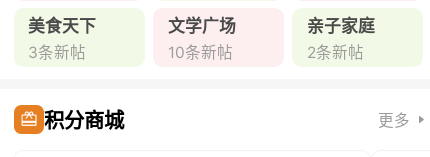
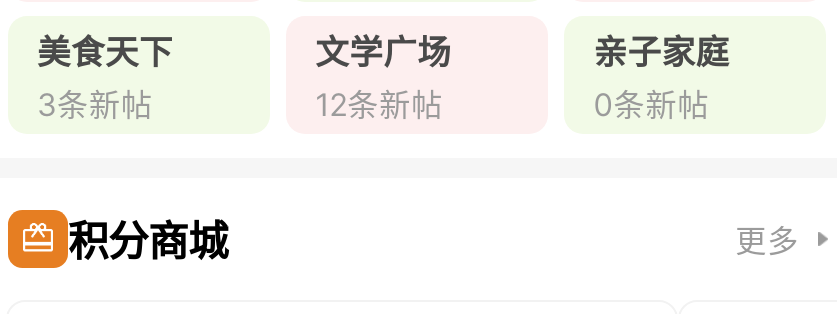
- 10条新帖
+ 12条新帖

- 2条新帖
+ 0条新帖
